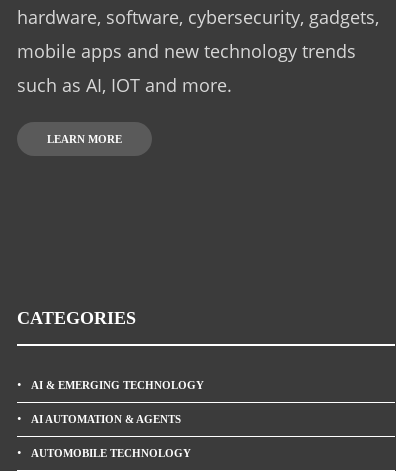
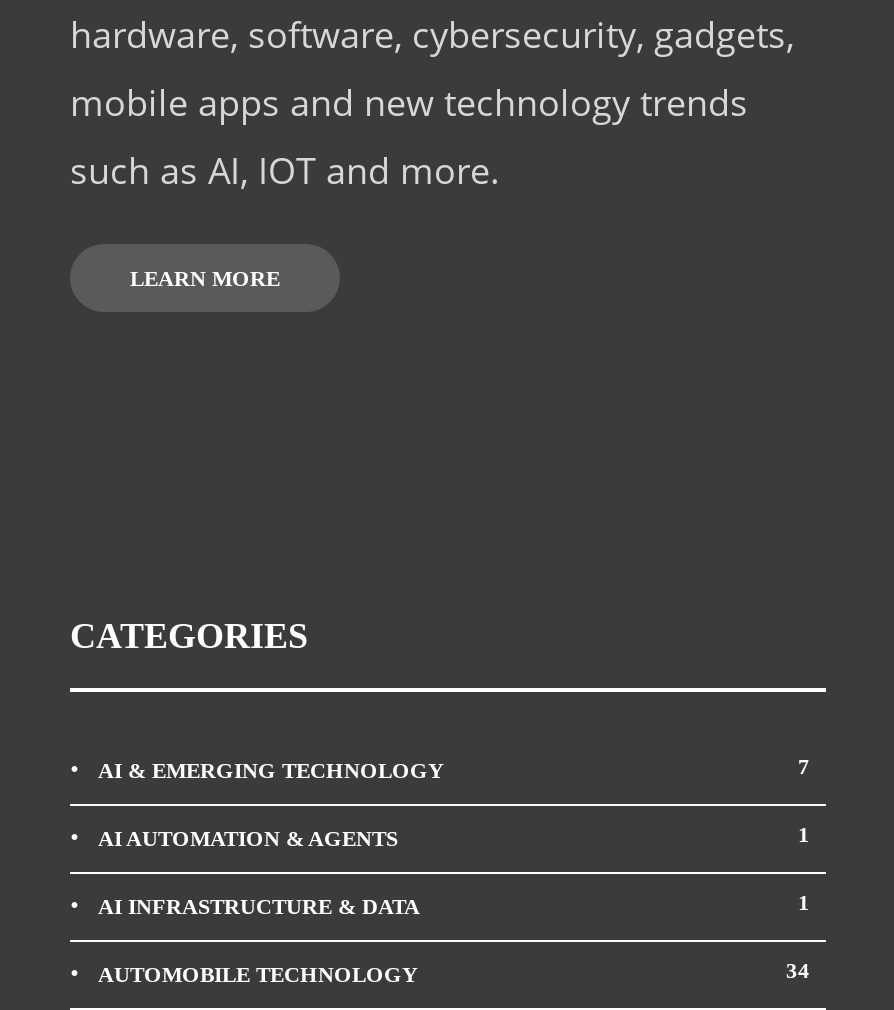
+ 7

+ 1
+ AI INFRASTRUCTURE & DATA
+ 1

+ 34
